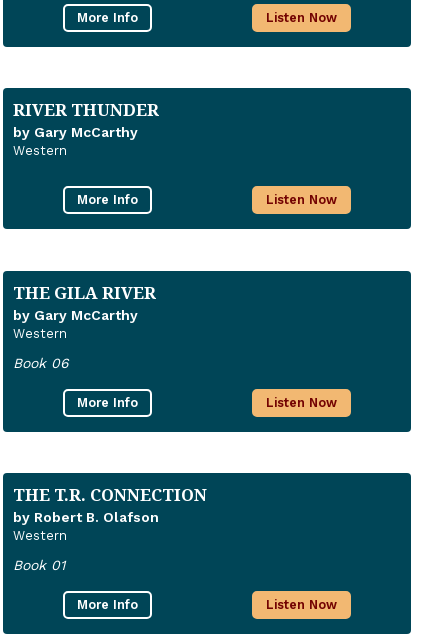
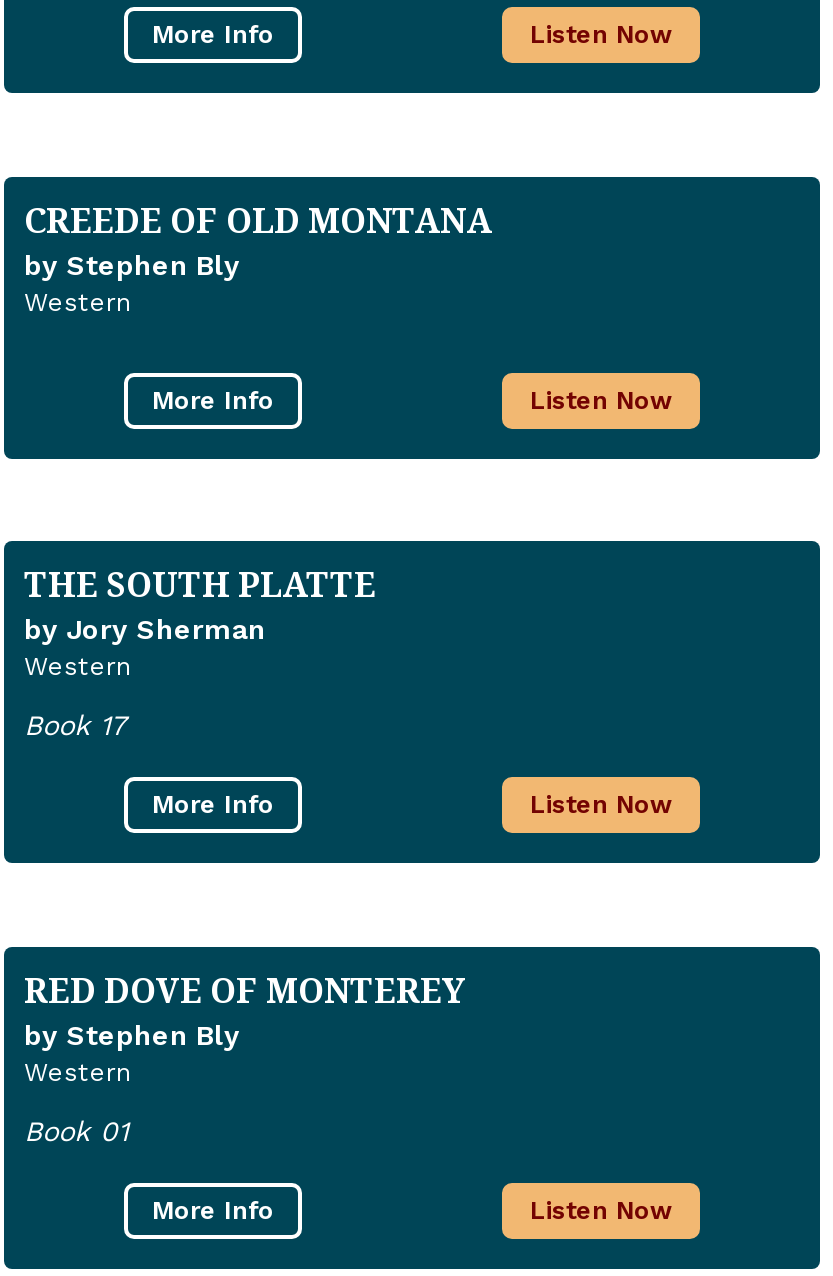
- RIVER THUNDER
- by Gary McCarthy
+ CREEDE OF OLD MONTANA
+ by Stephen Bly

- THE GILA RIVER
+ THE SOUTH PLATTE

- by Gary McCarthy
+ by Jory Sherman

- Book 06
+ Book 17

- THE T.R. CONNECTION
- by Robert B. Olafson
+ RED DOVE OF MONTEREY
+ by Stephen Bly
